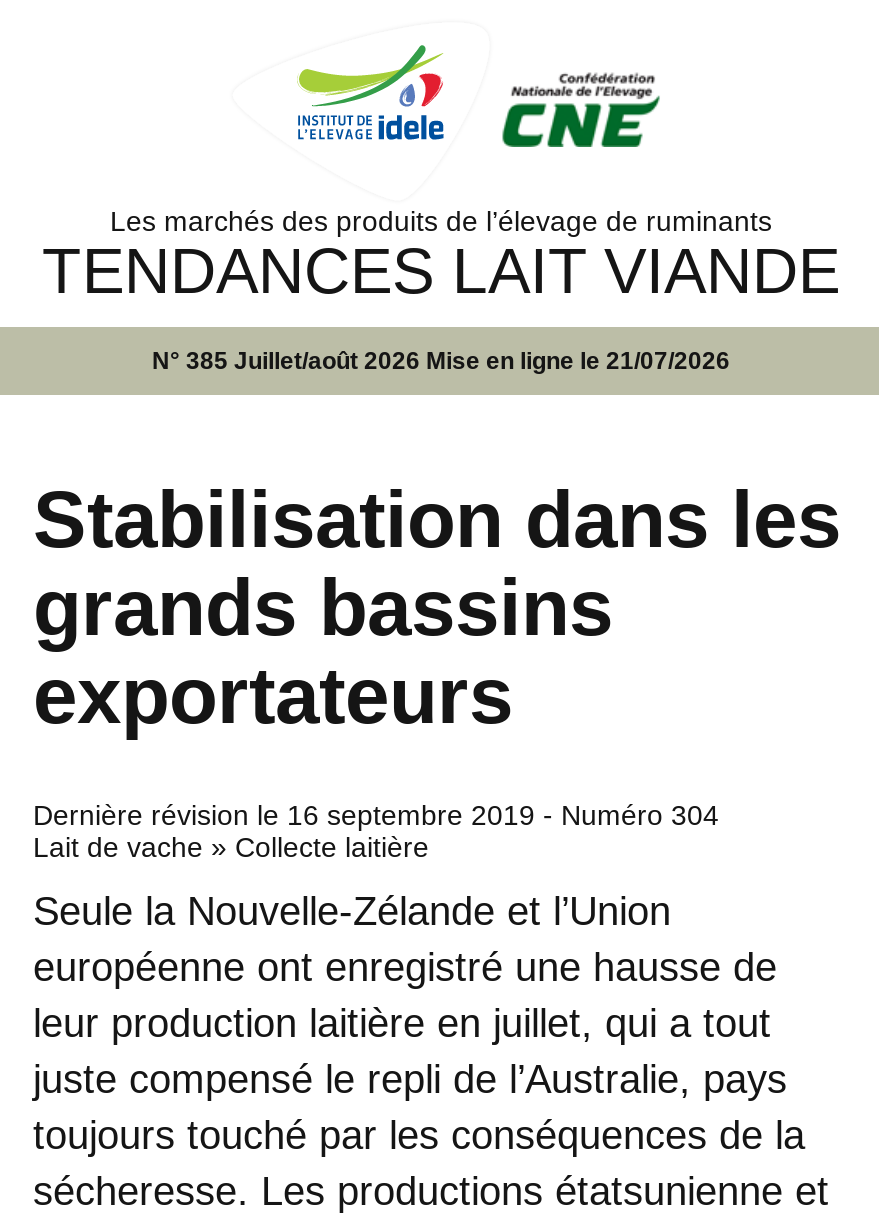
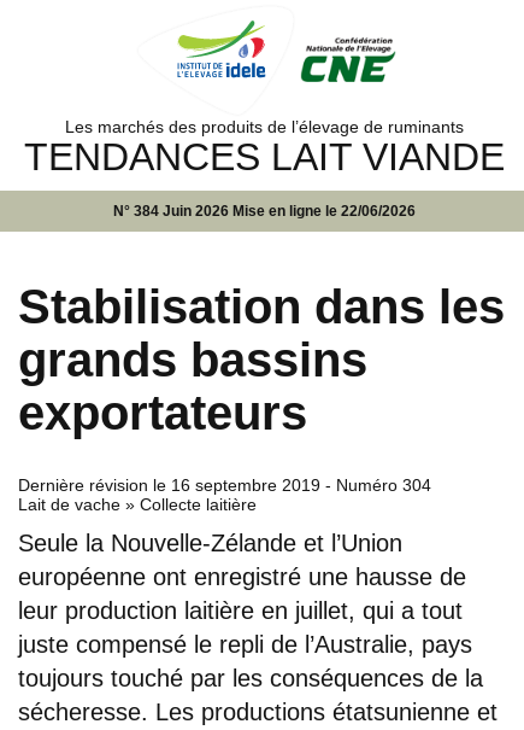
- N° 385 Juillet/août 2026 Mise en ligne le 21/07/2026
+ N° 384 Juin 2026 Mise en ligne le 22/06/2026
